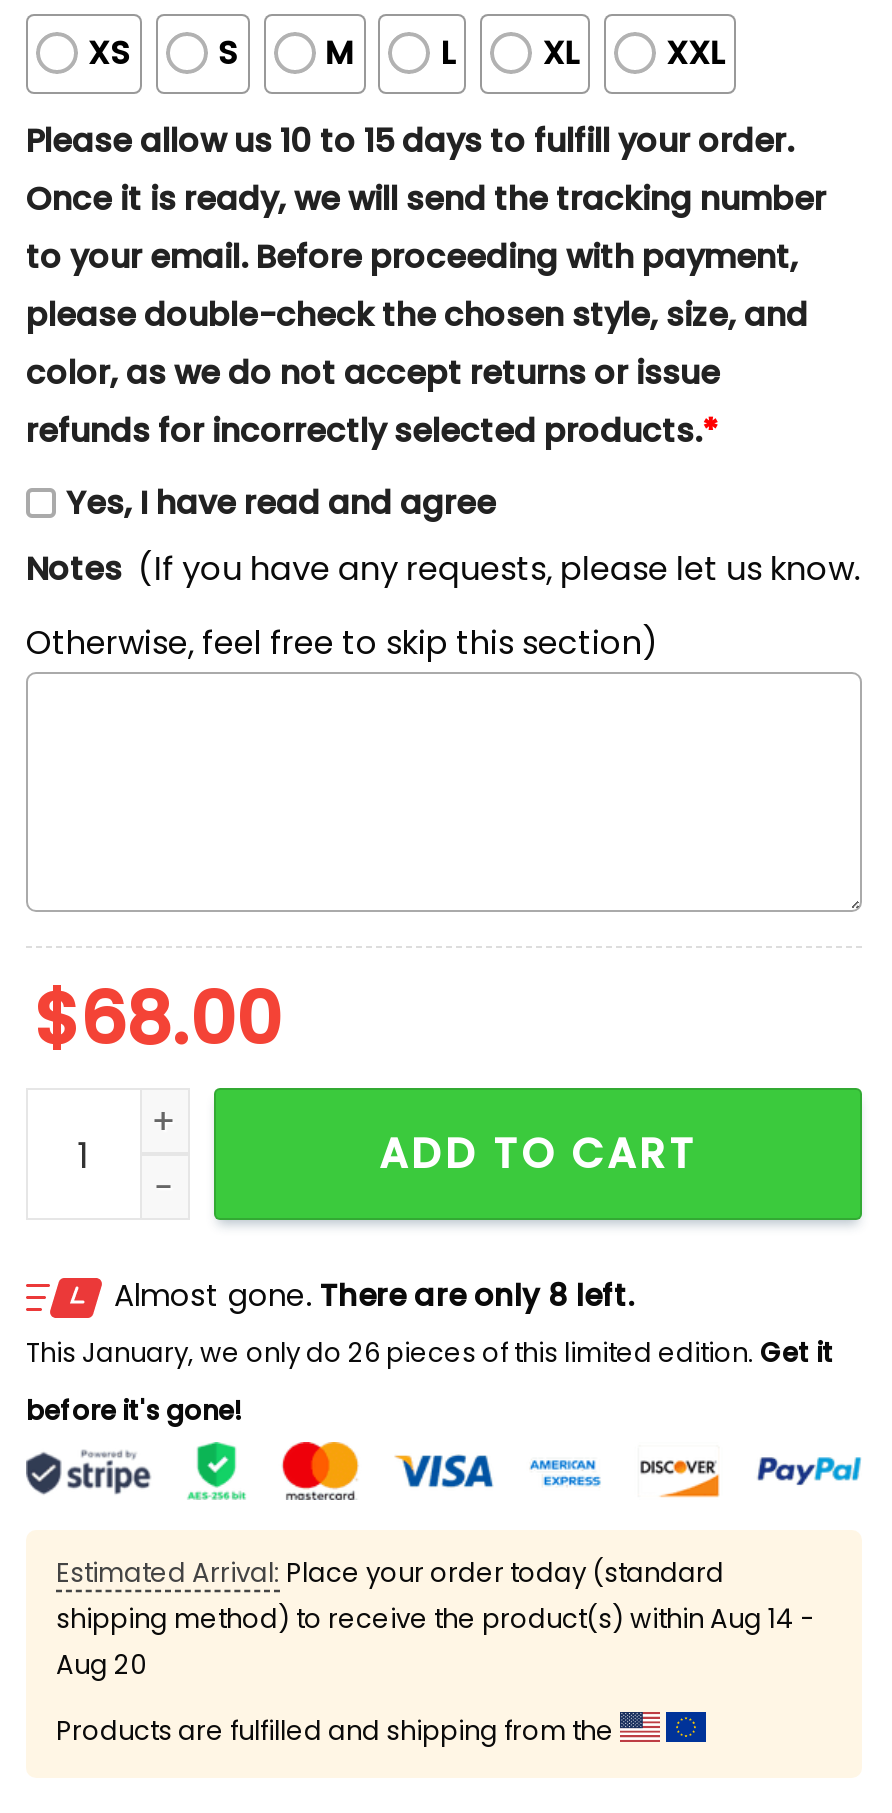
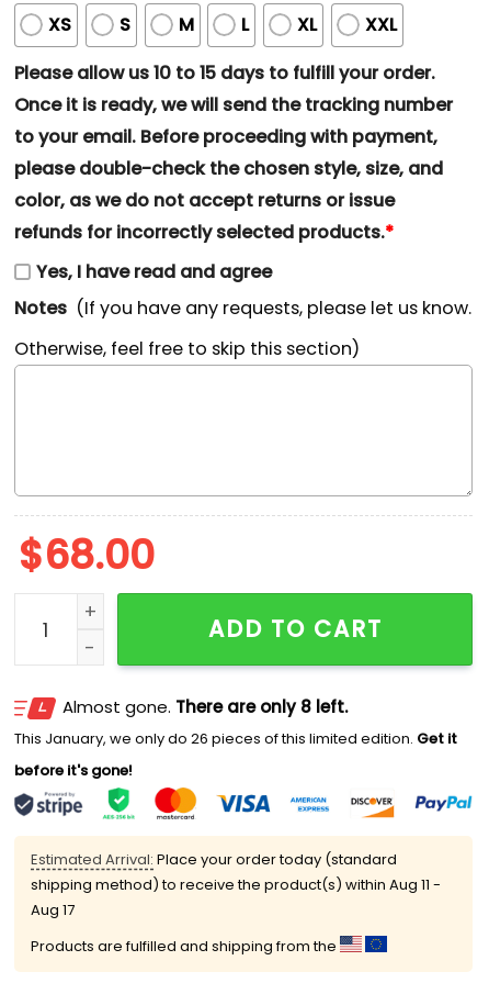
- shipping method) to receive the product(s) within Aug 14 -
+ shipping method) to receive the product(s) within Aug 11 -

- Aug 20
+ Aug 17
